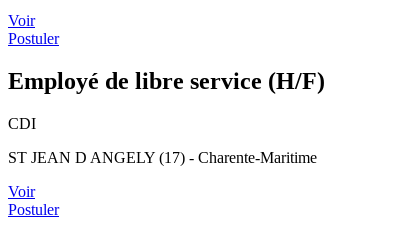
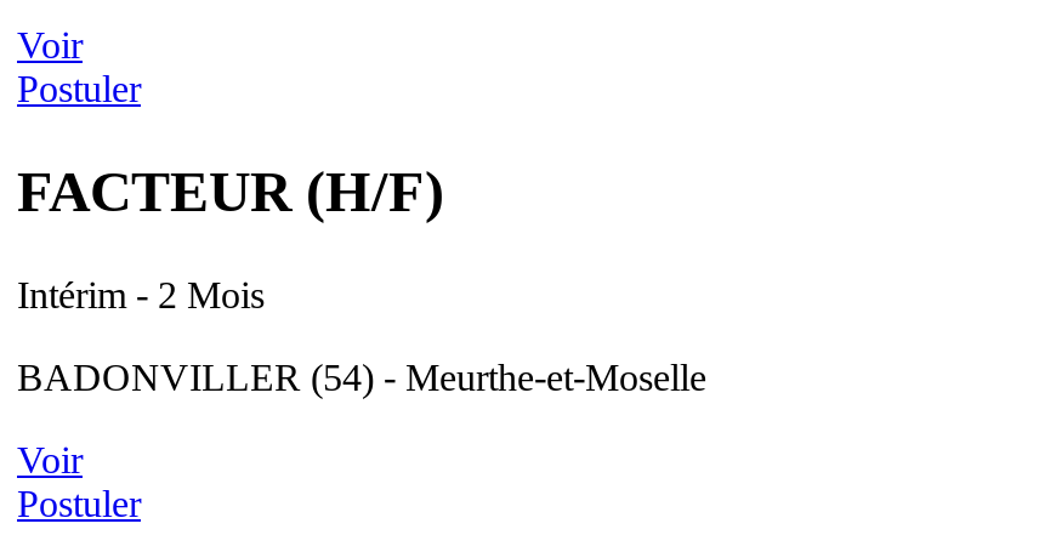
- Employé de libre service (H/F)
+ FACTEUR (H/F)

- CDI
+ Intérim - 2 Mois

- ST JEAN D ANGELY (17) - Charente-Maritime
+ BADONVILLER (54) - Meurthe-et-Moselle
